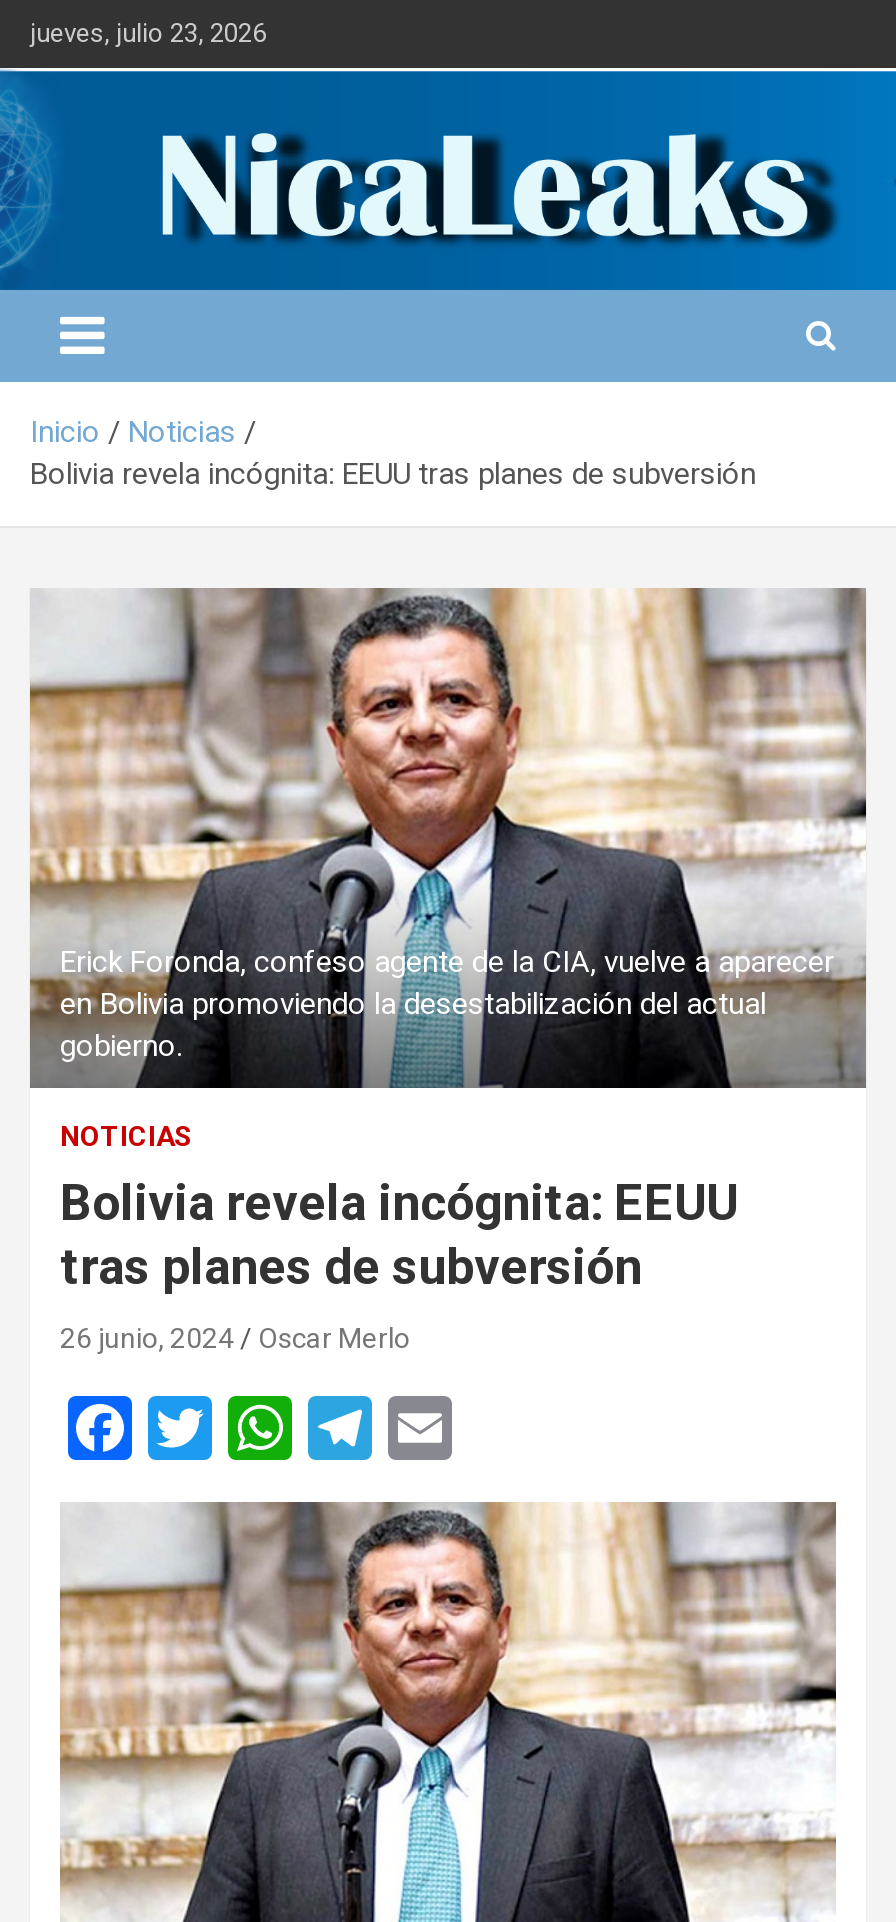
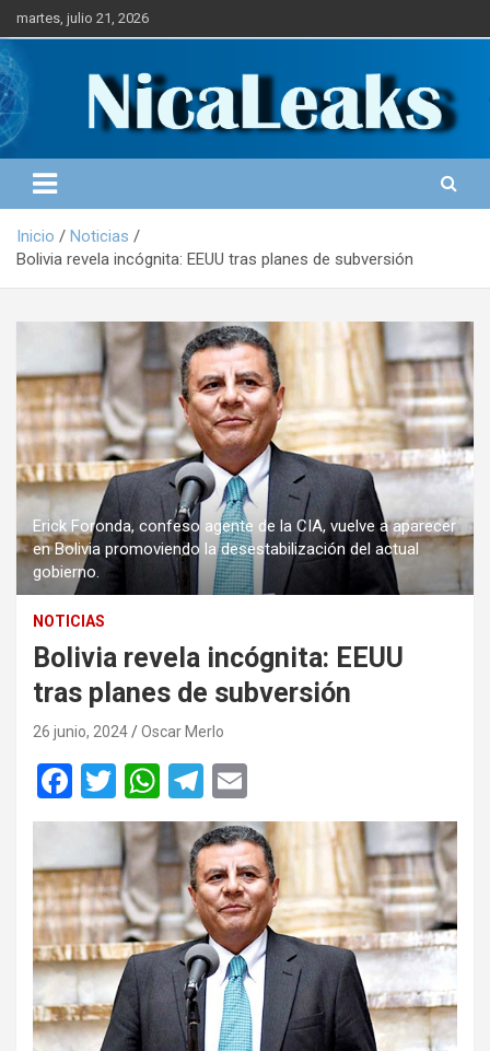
- jueves, julio 23, 2026
+ martes, julio 21, 2026
